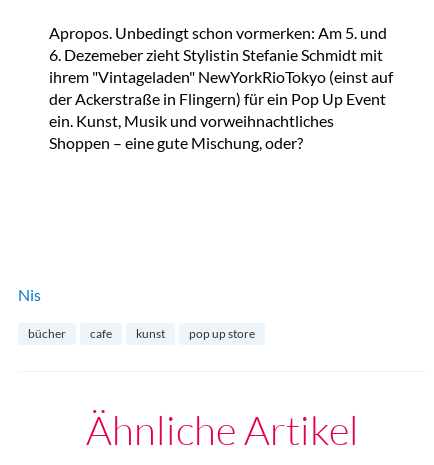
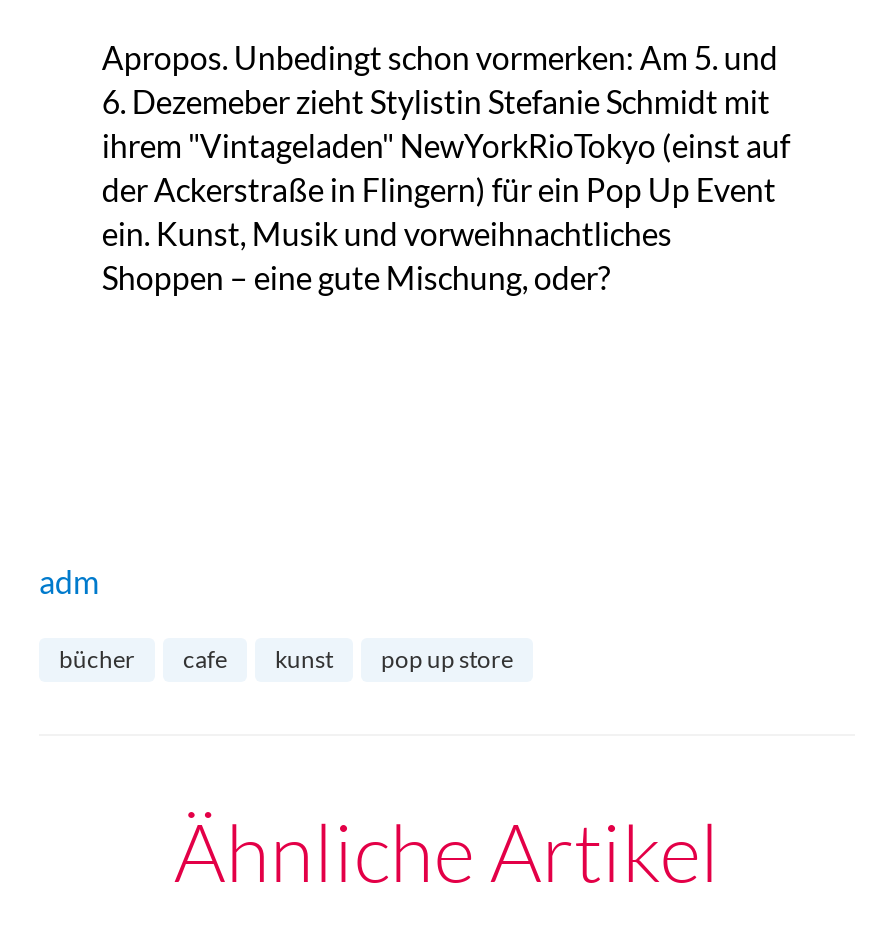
- Nis
+ adm
